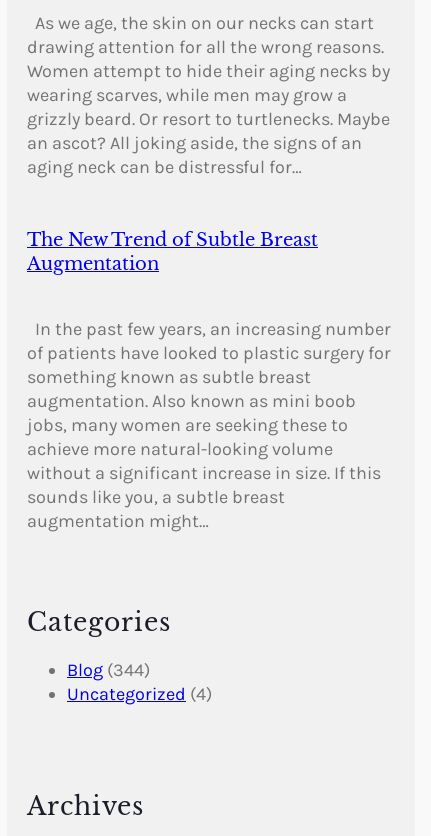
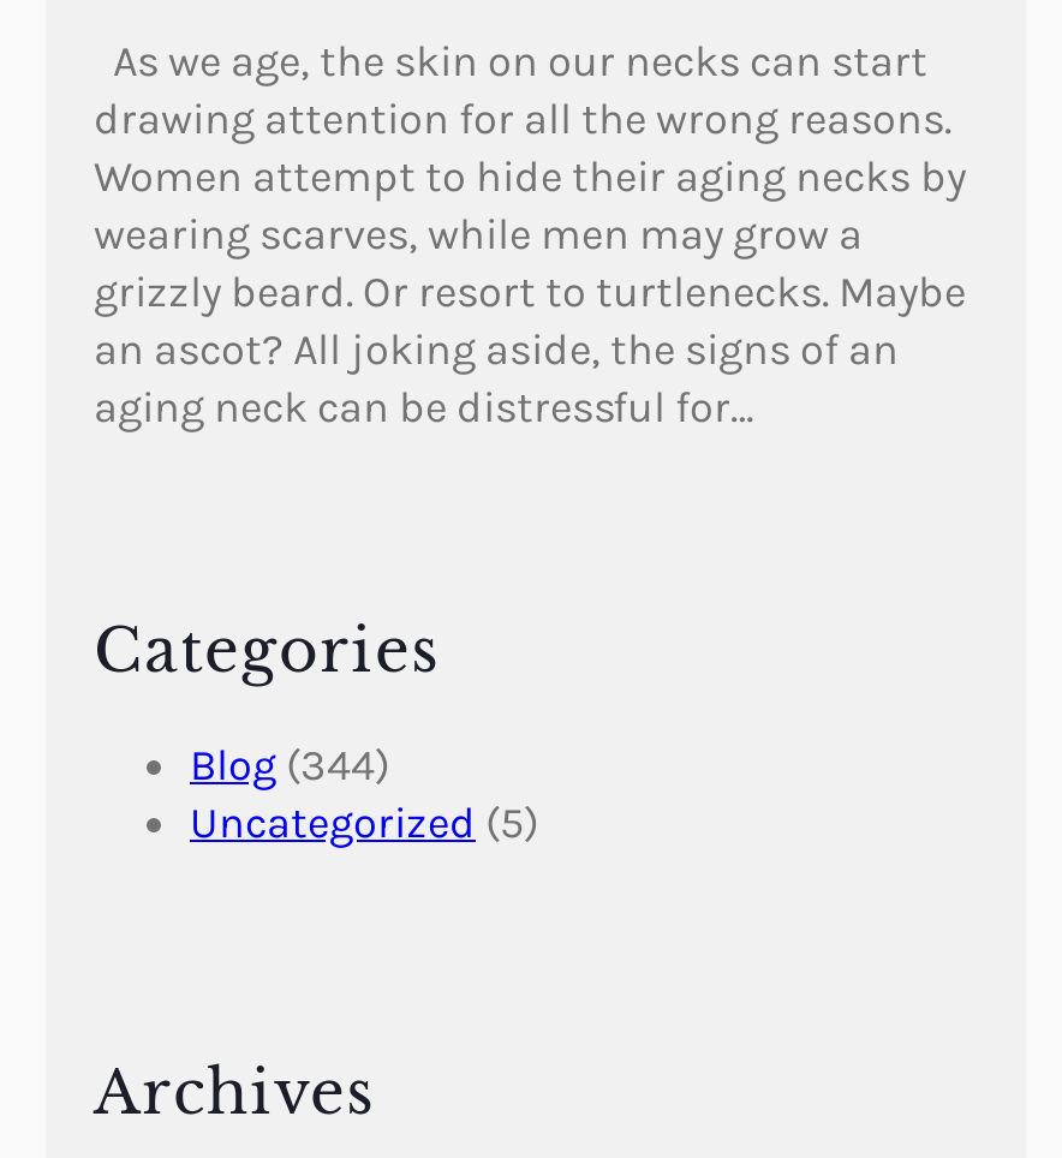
- The New Trend of Subtle Breast
- Augmentation
- In the past few years, an increasing number
- of patients have looked to plastic surgery for
- something known as subtle breast
- augmentation. Also known as mini boob
- jobs, many women are seeking these to
- achieve more natural-looking volume
- without a significant increase in size. If this
- sounds like you, a subtle breast
- augmentation might…

- Uncategorized (4)
+ Uncategorized (5)
